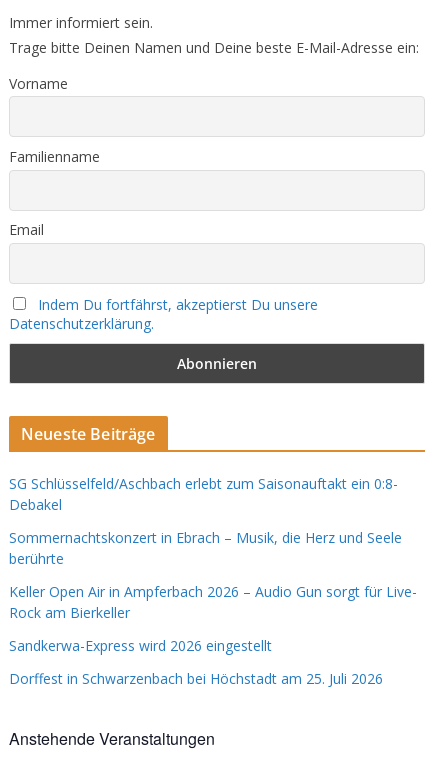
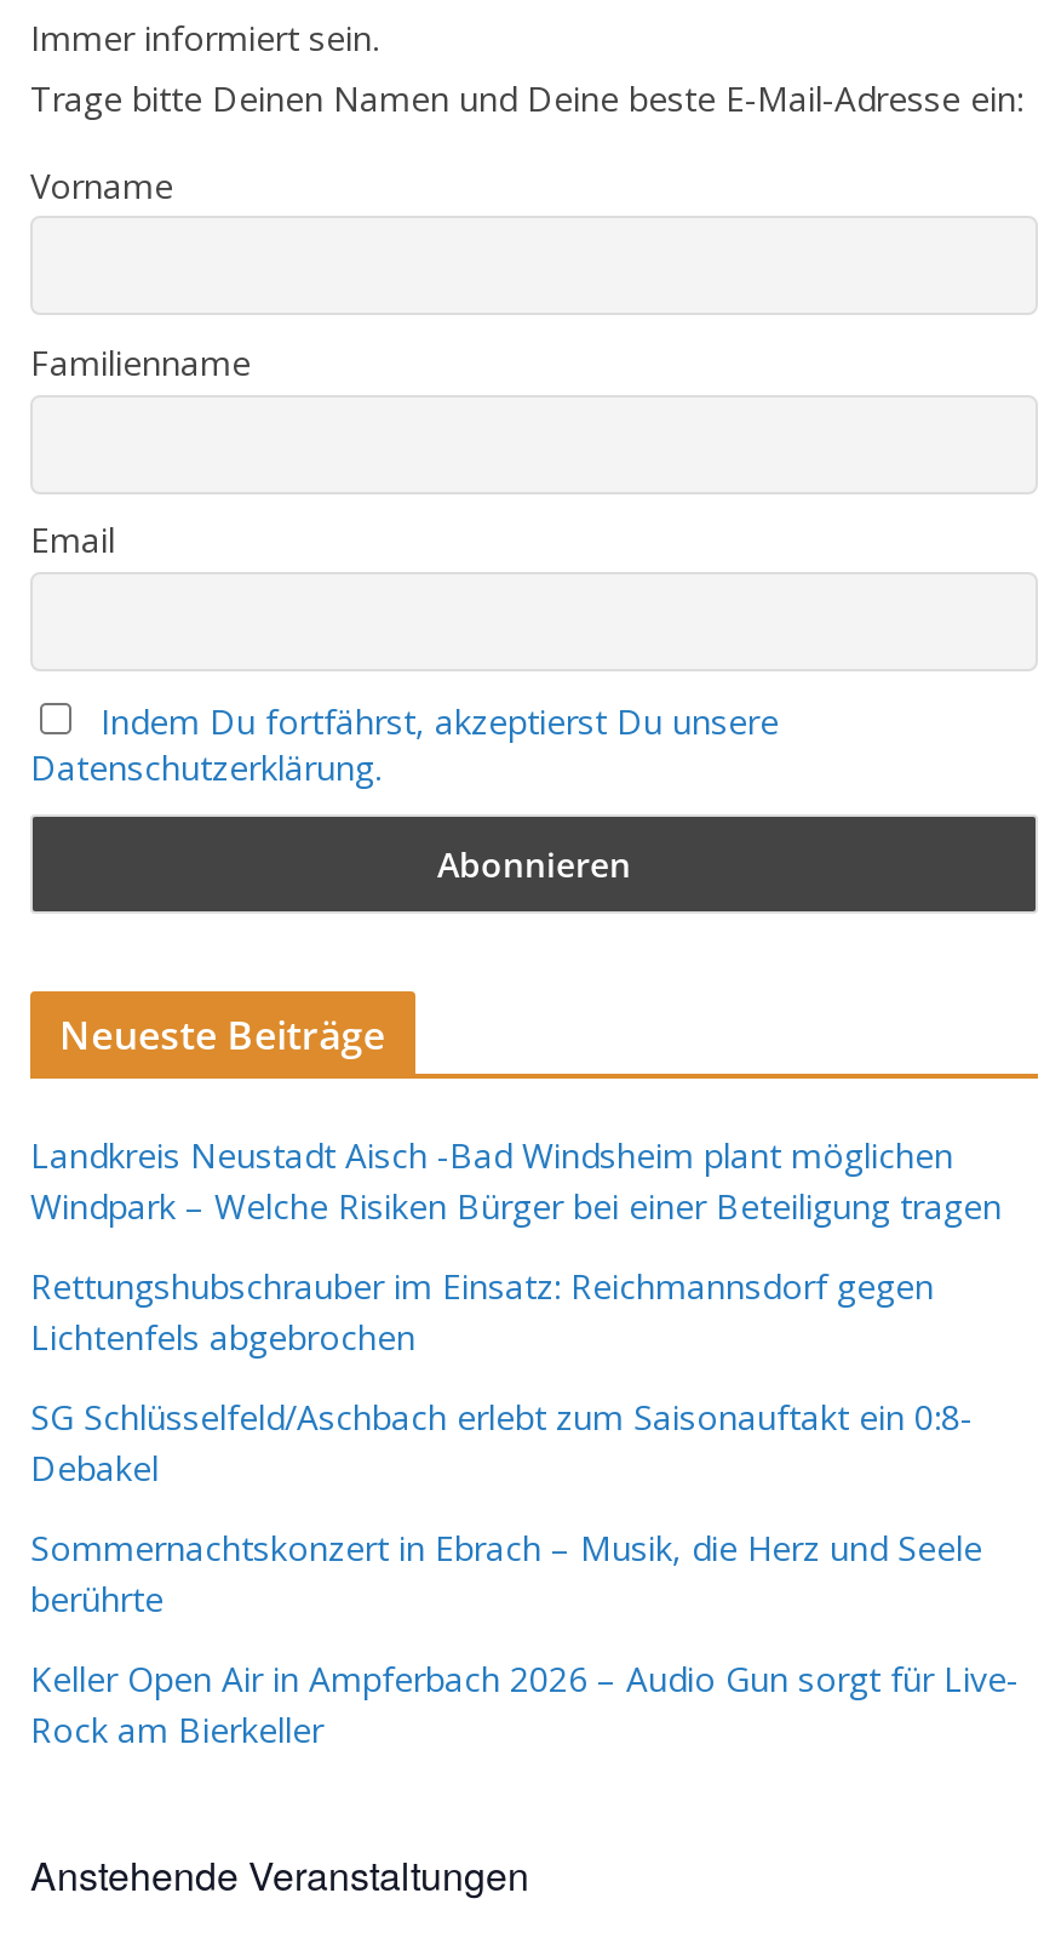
+ Landkreis Neustadt Aisch -Bad Windsheim plant möglichen
+ Windpark – Welche Risiken Bürger bei einer Beteiligung tragen
+ Rettungshubschrauber im Einsatz: Reichmannsdorf gegen
+ Lichtenfels abgebrochen

moved down: SG Schlüsselfeld/Aschbach erlebt zum Saisonauftakt ein 0:8- | Debakel | Sommernachtskonzert in Ebrach – Musik, die Herz und Seele | berührte | Keller Open Air in Ampferbach 2026 – Audio Gun sorgt für Live- | Rock am Bierkeller

- Sandkerwa-Express wird 2026 eingestellt
- Dorffest in Schwarzenbach bei Höchstadt am 25. Juli 2026
